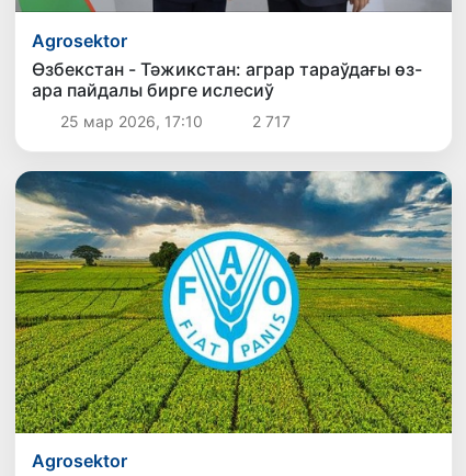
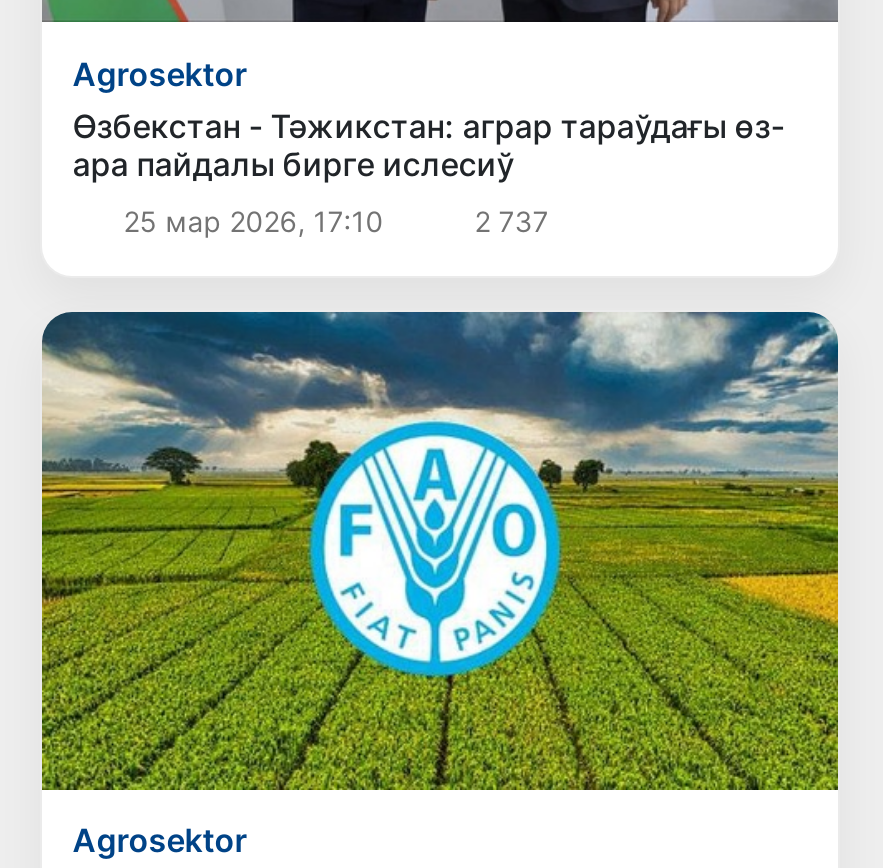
- 2 717
+ 2 737
